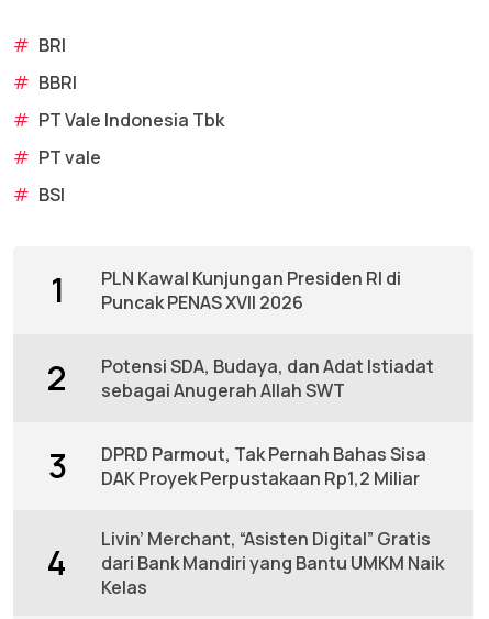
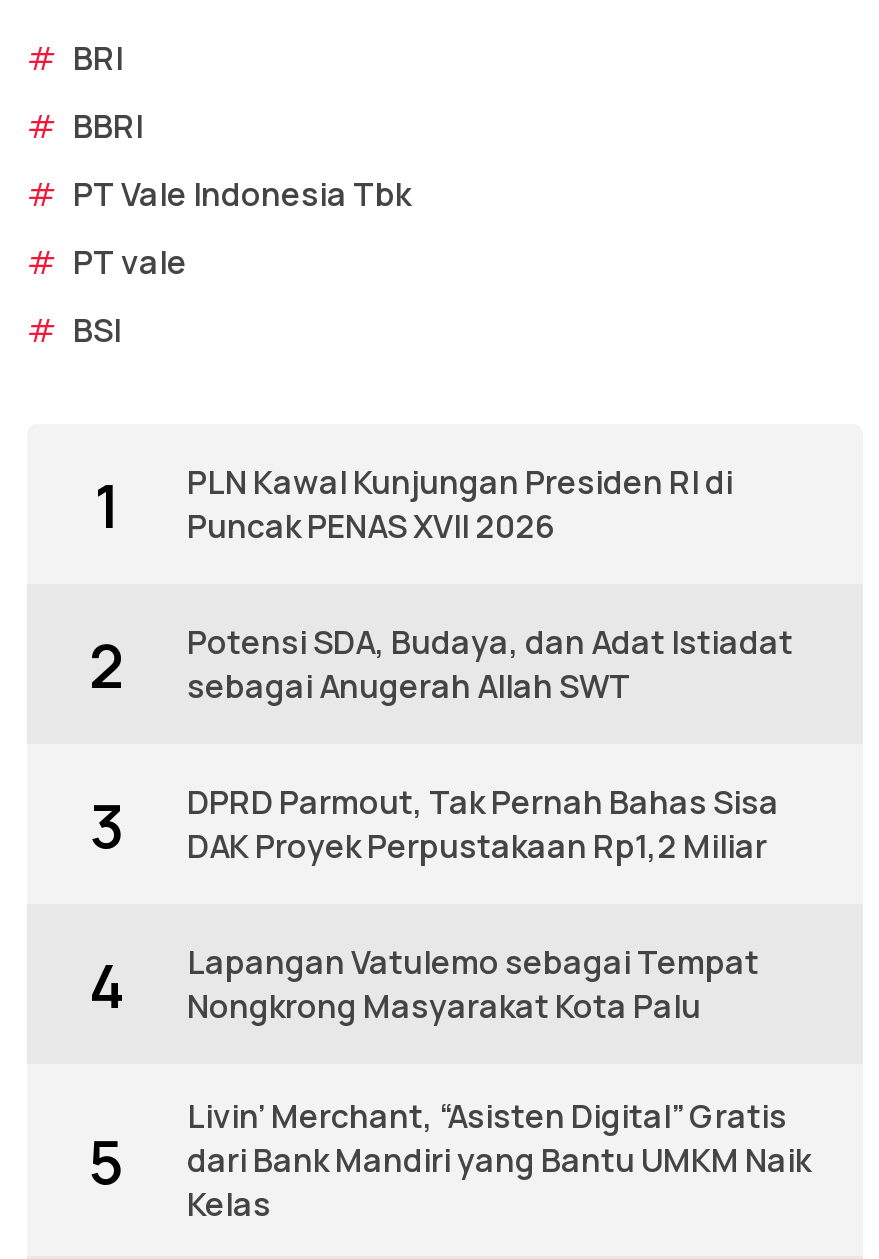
+ Lapangan Vatulemo sebagai Tempat
+ Nongkrong Masyarakat Kota Palu
+ 5
